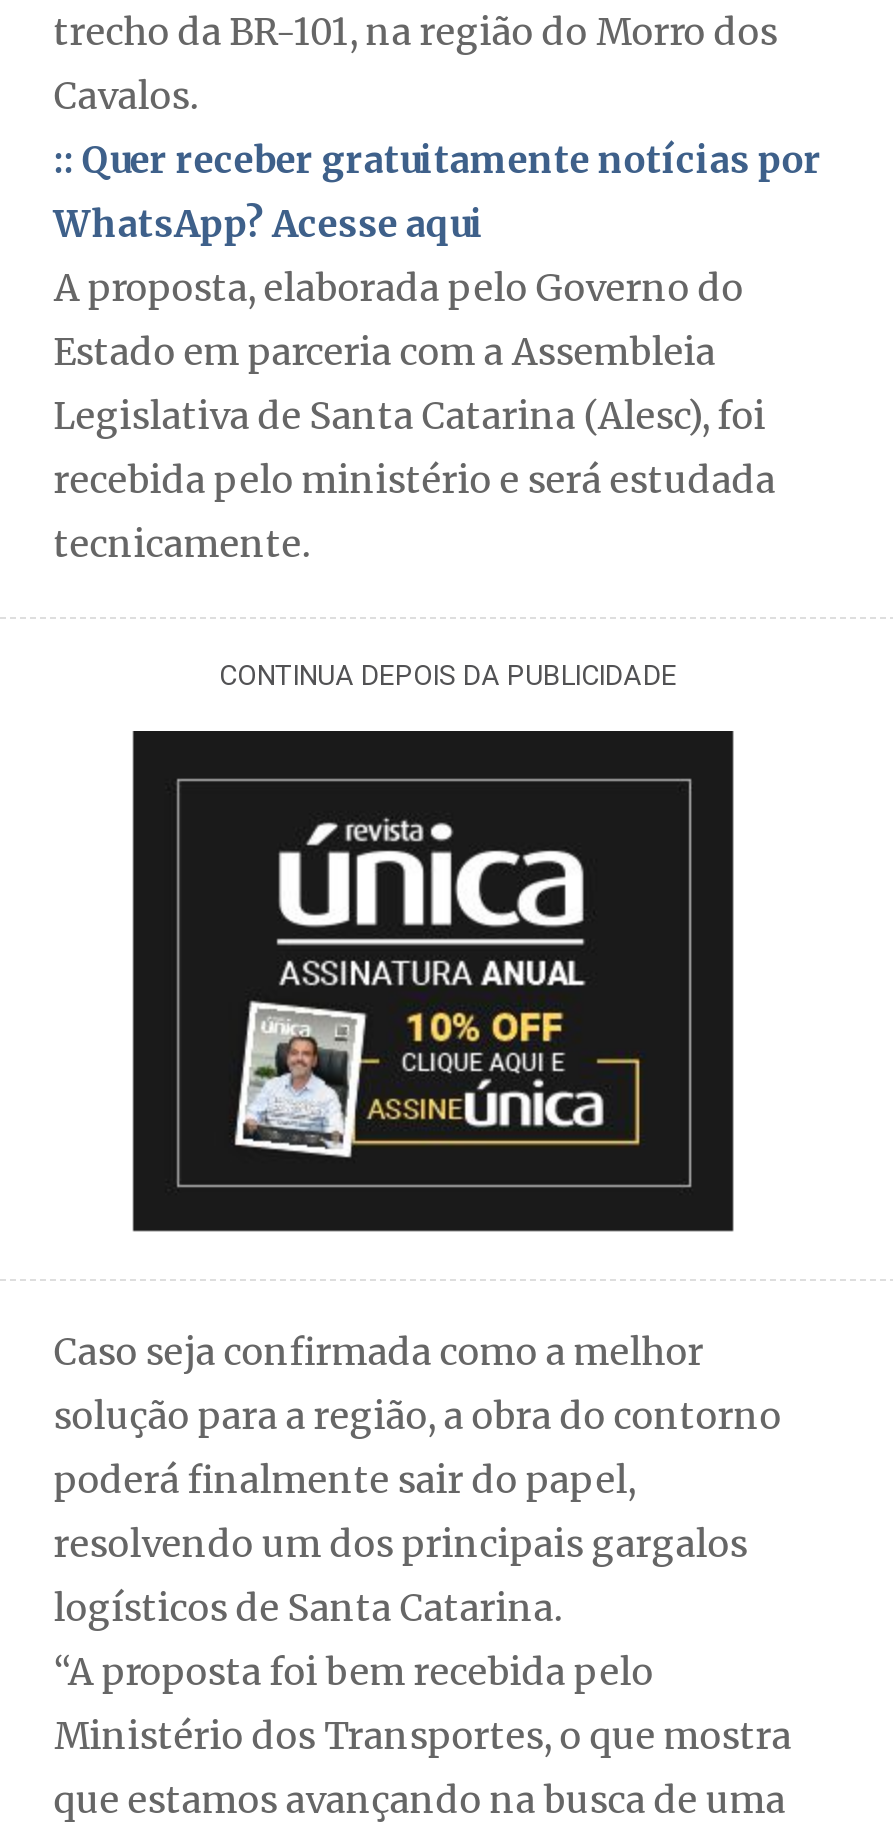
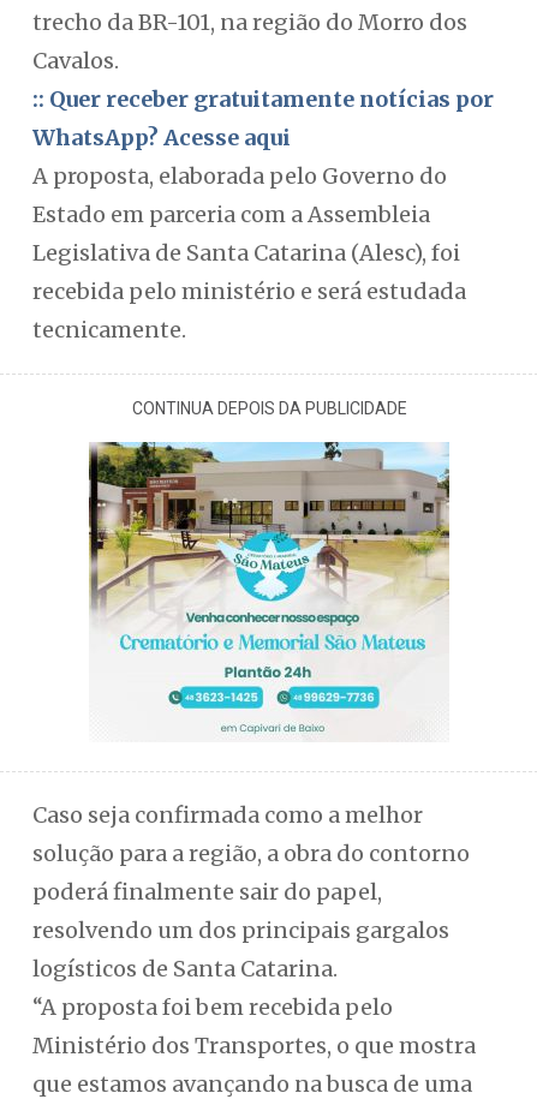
- [image]
+ [image]
